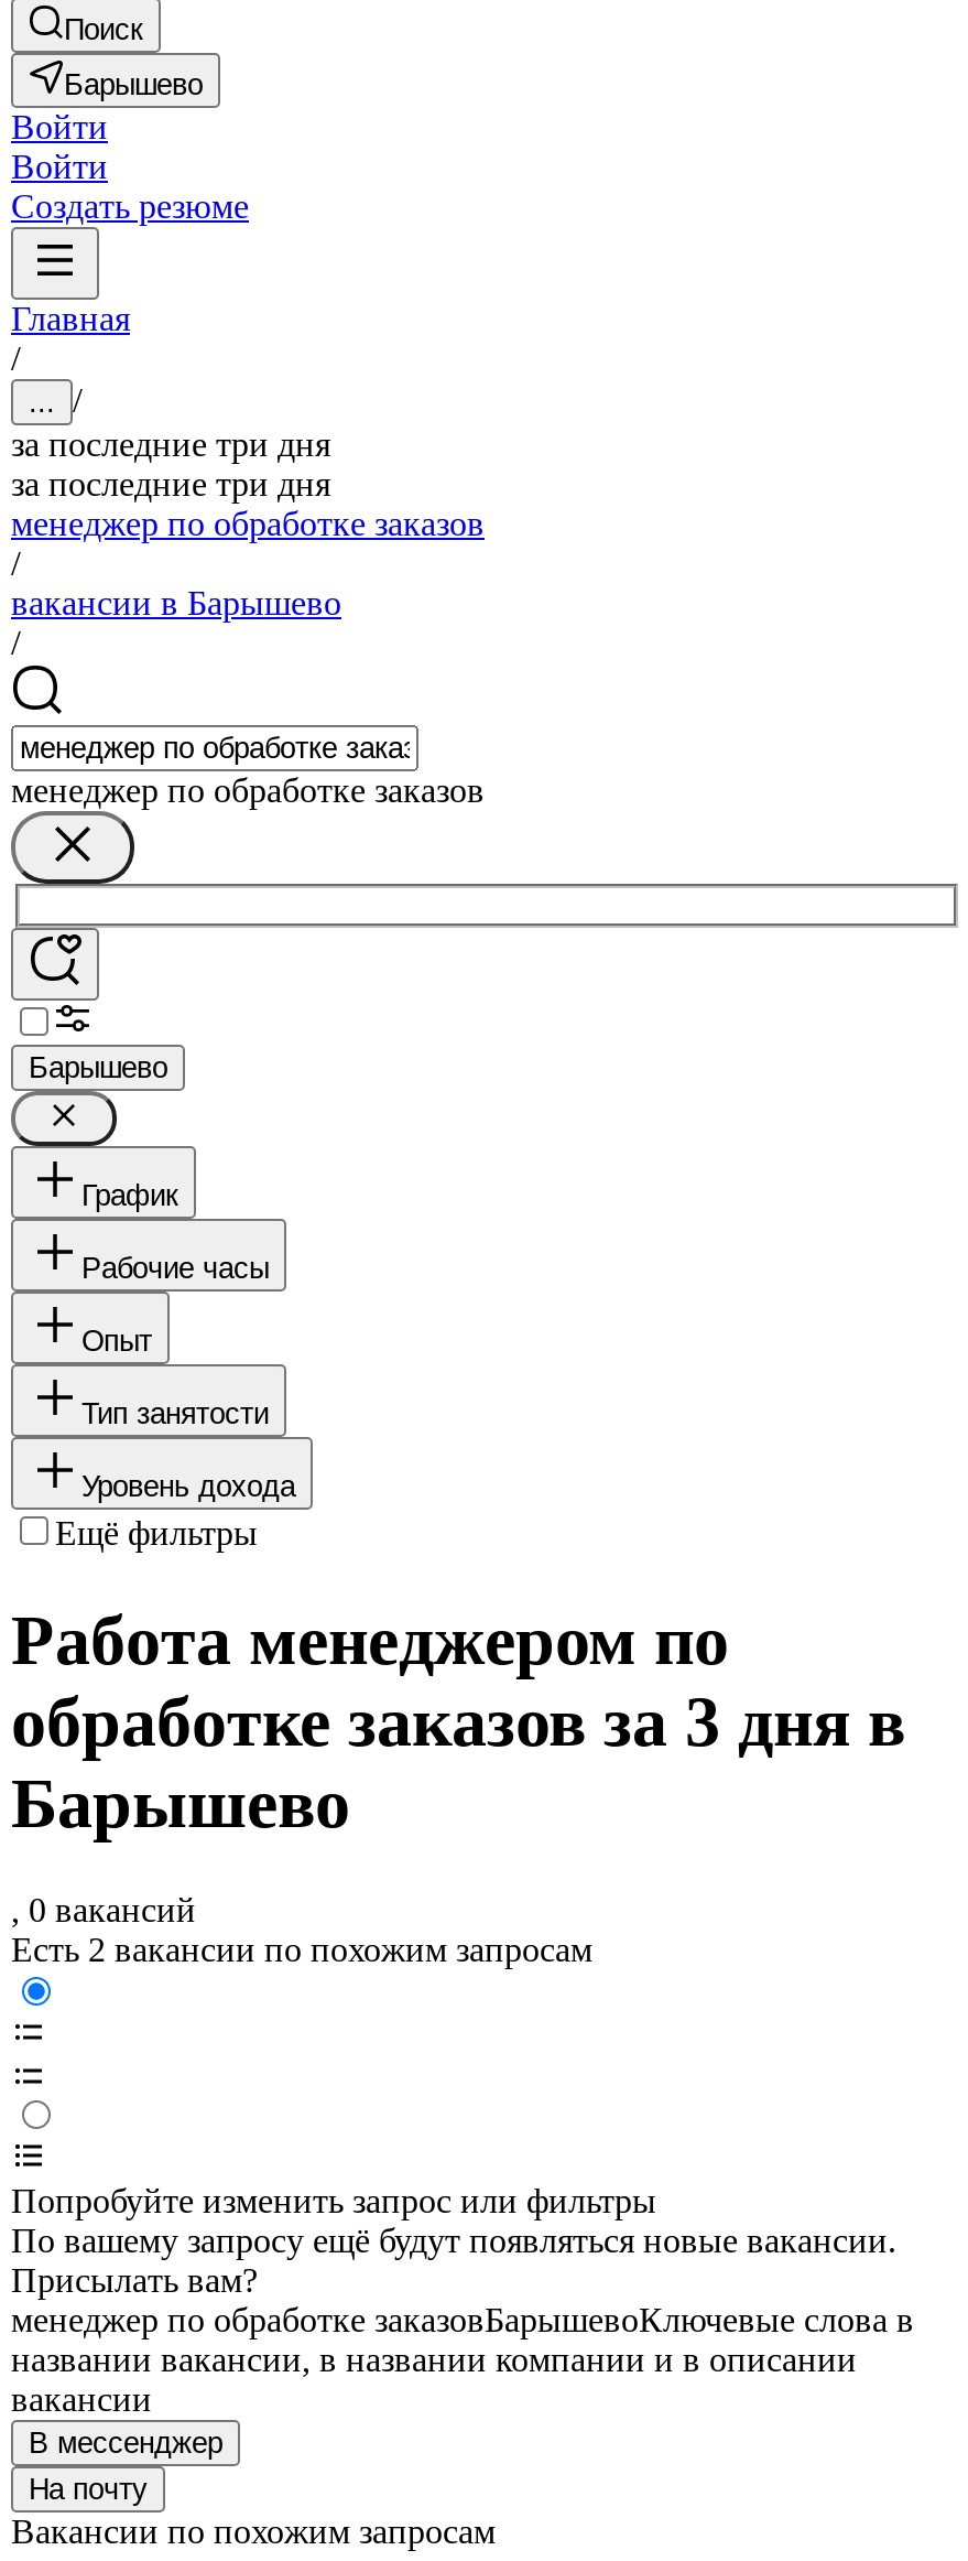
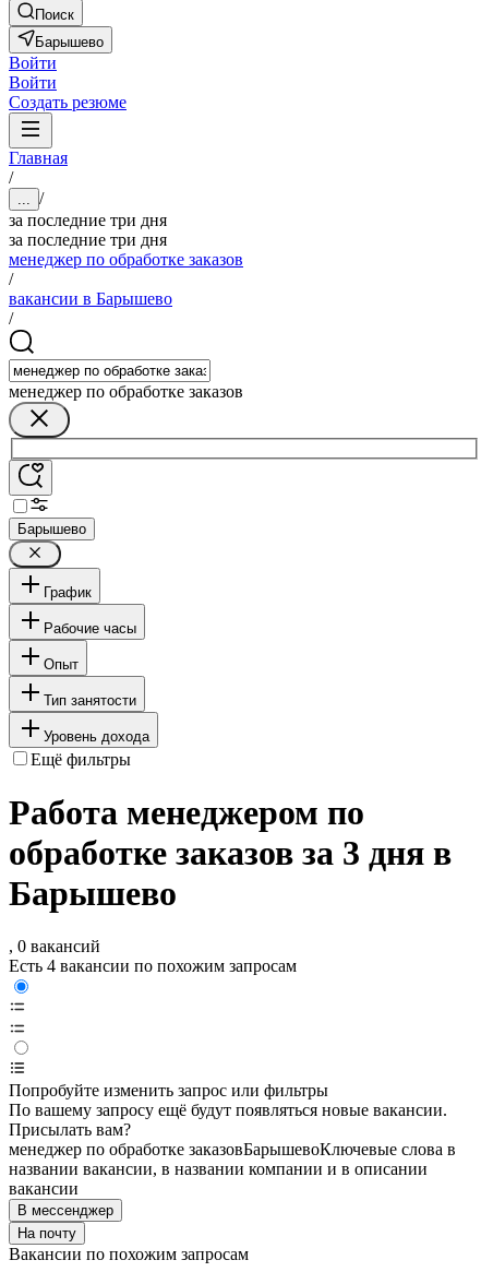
- Есть 2 вакансии по похожим запросам
+ Есть 4 вакансии по похожим запросам
